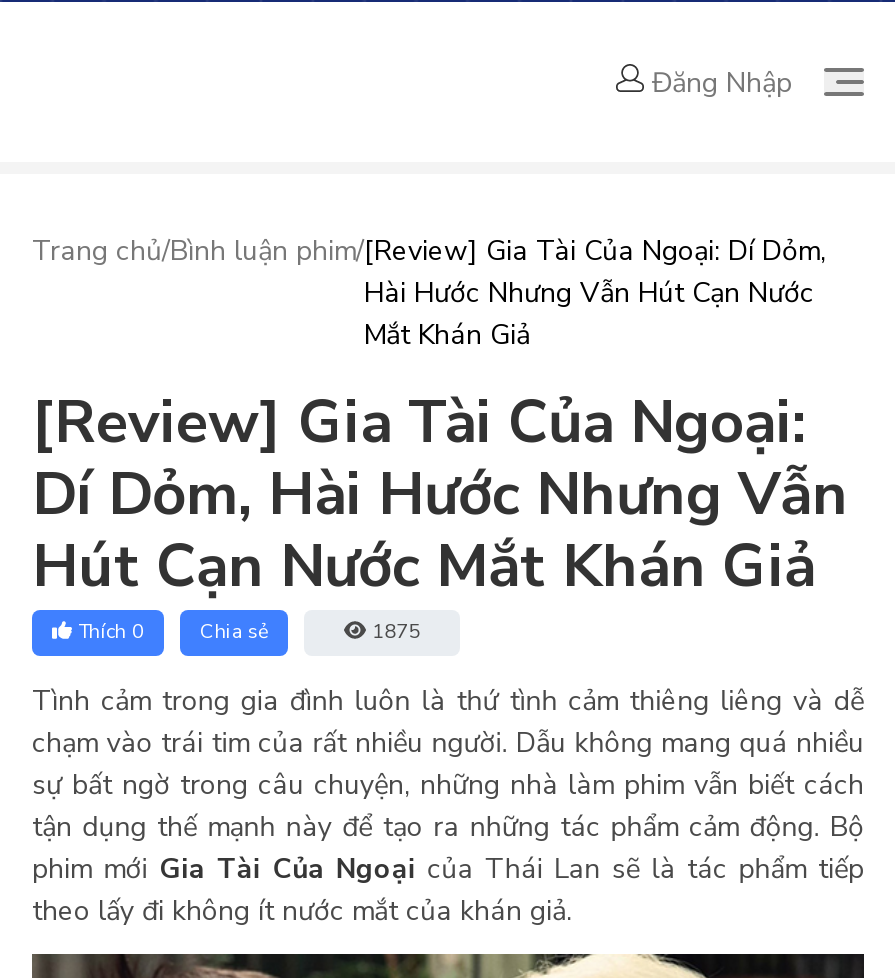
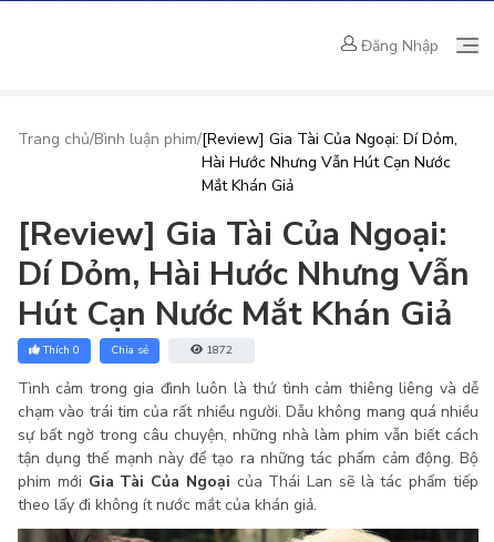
- 1875
+ 1872
